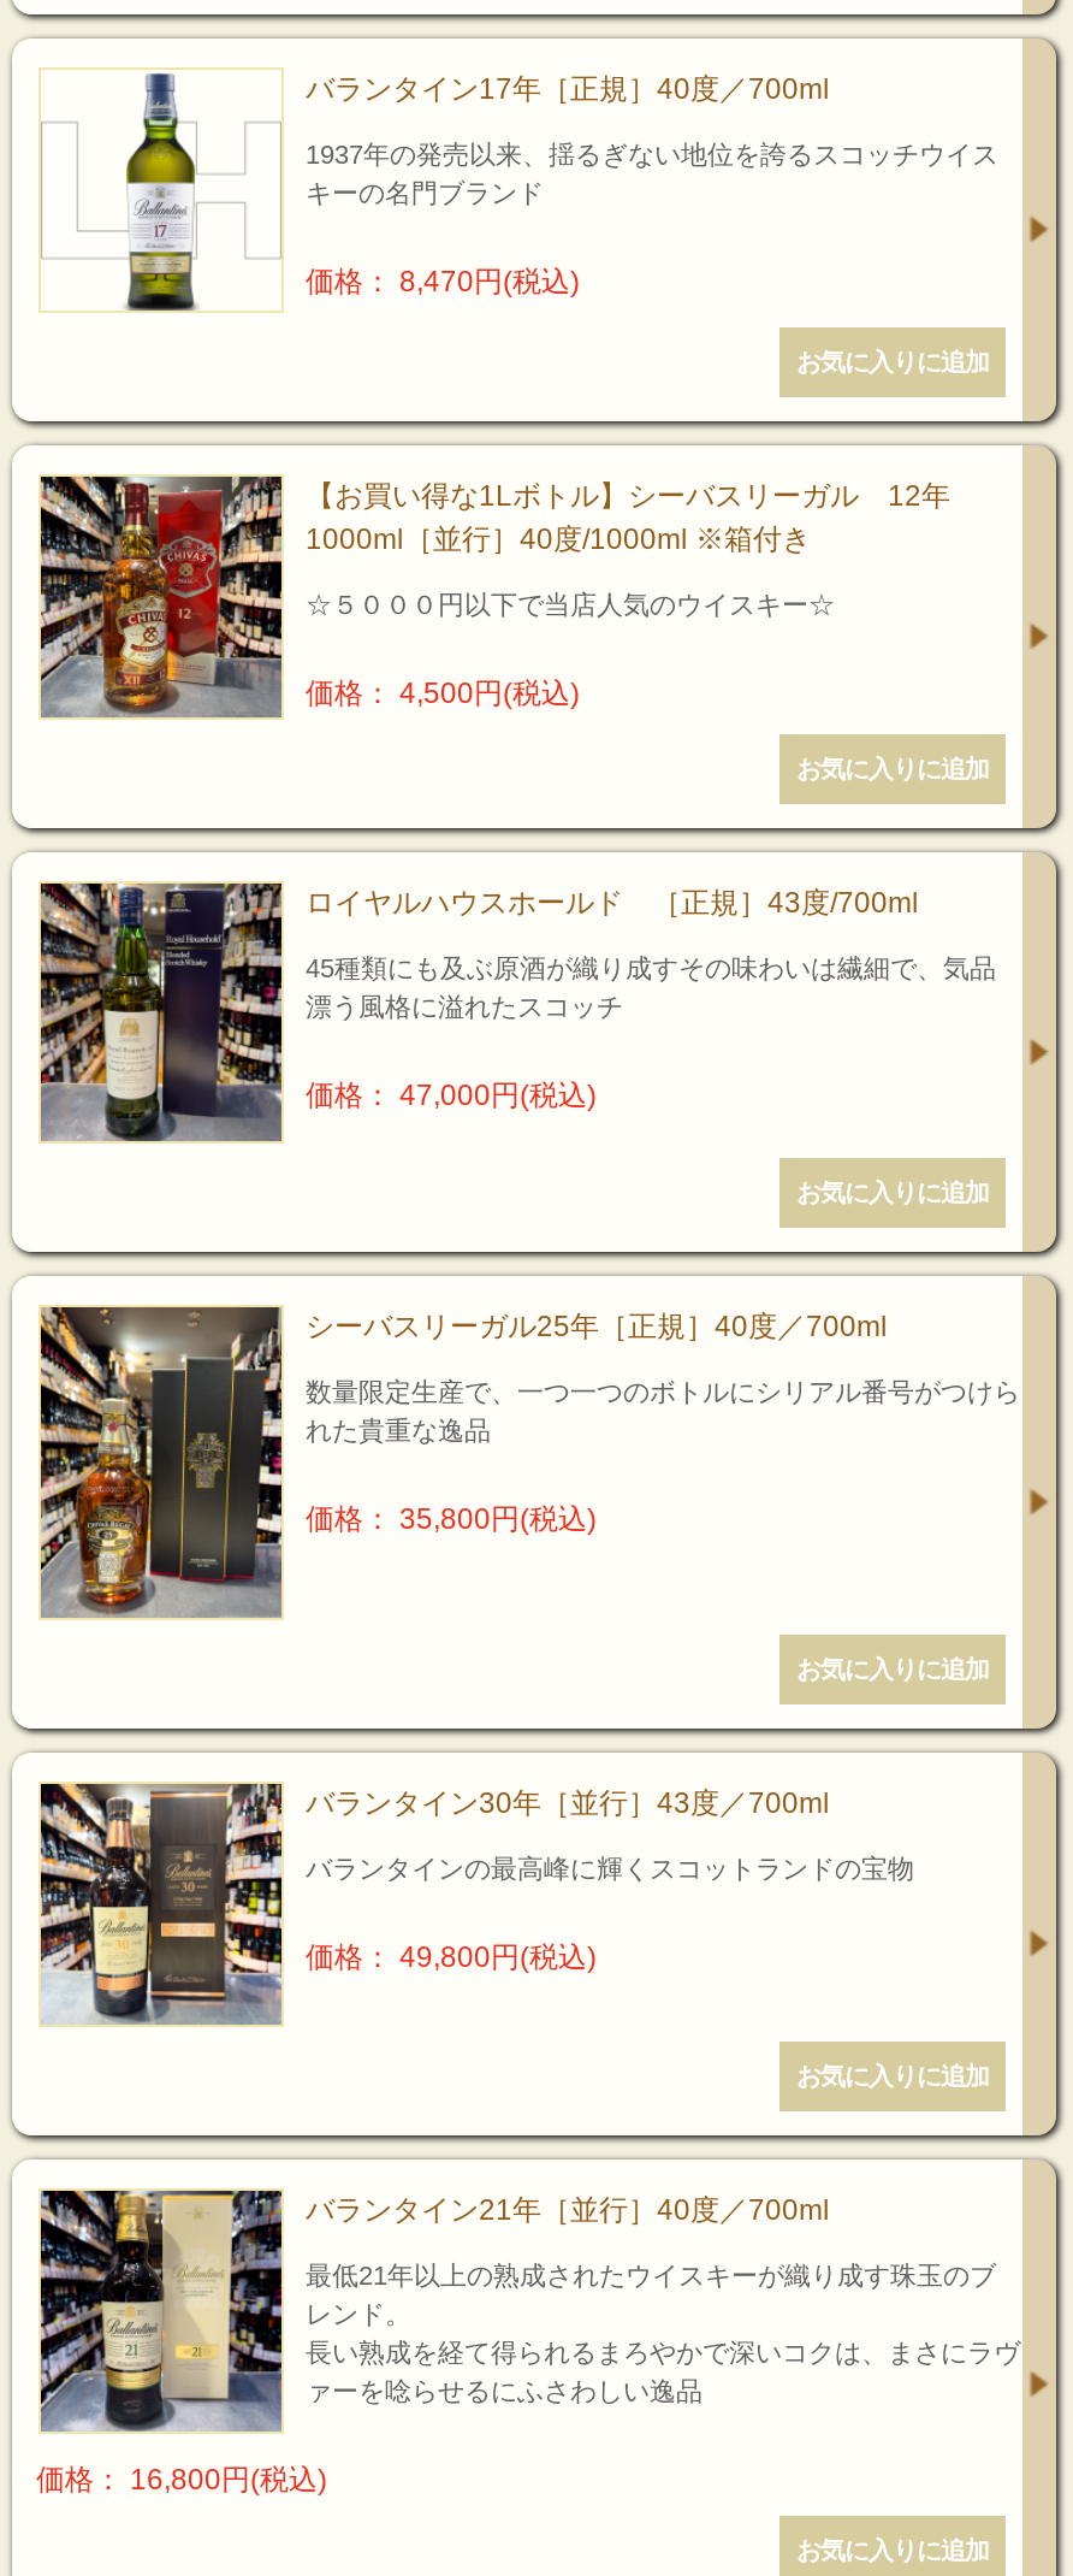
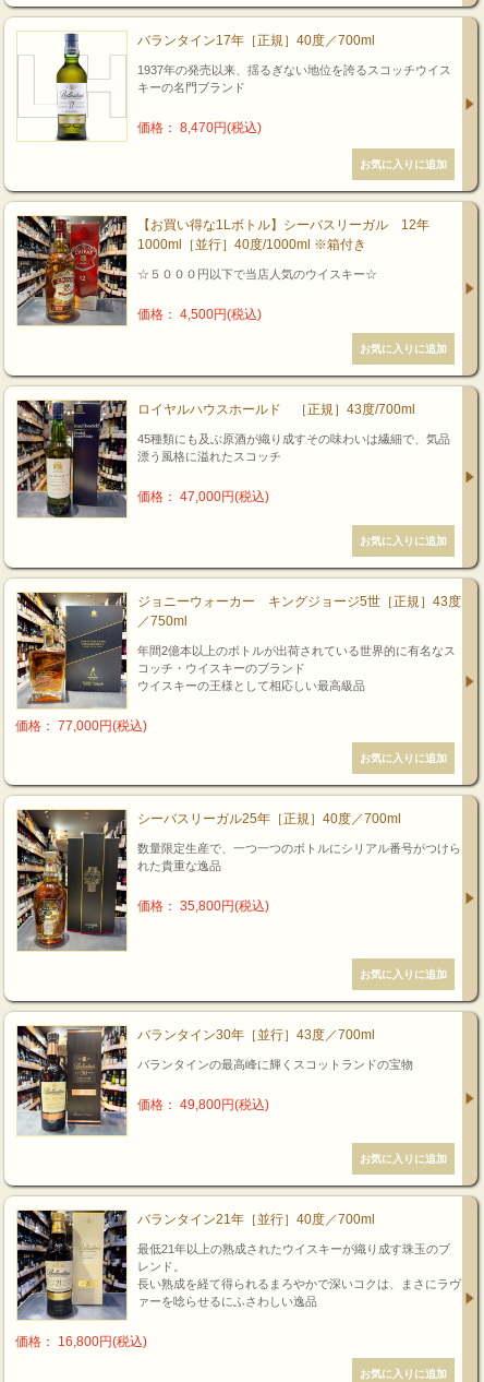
+ [image]
+ ジョニーウォーカー キングジョージ5世［正規］43度
+ ／750ml
+ 年間2億本以上のボトルが出荷されている世界的に有名なス
+ コッチ・ウイスキーのブランド
+ ウイスキーの王様として相応しい最高級品
+ 価格： 77,000円(税込)
